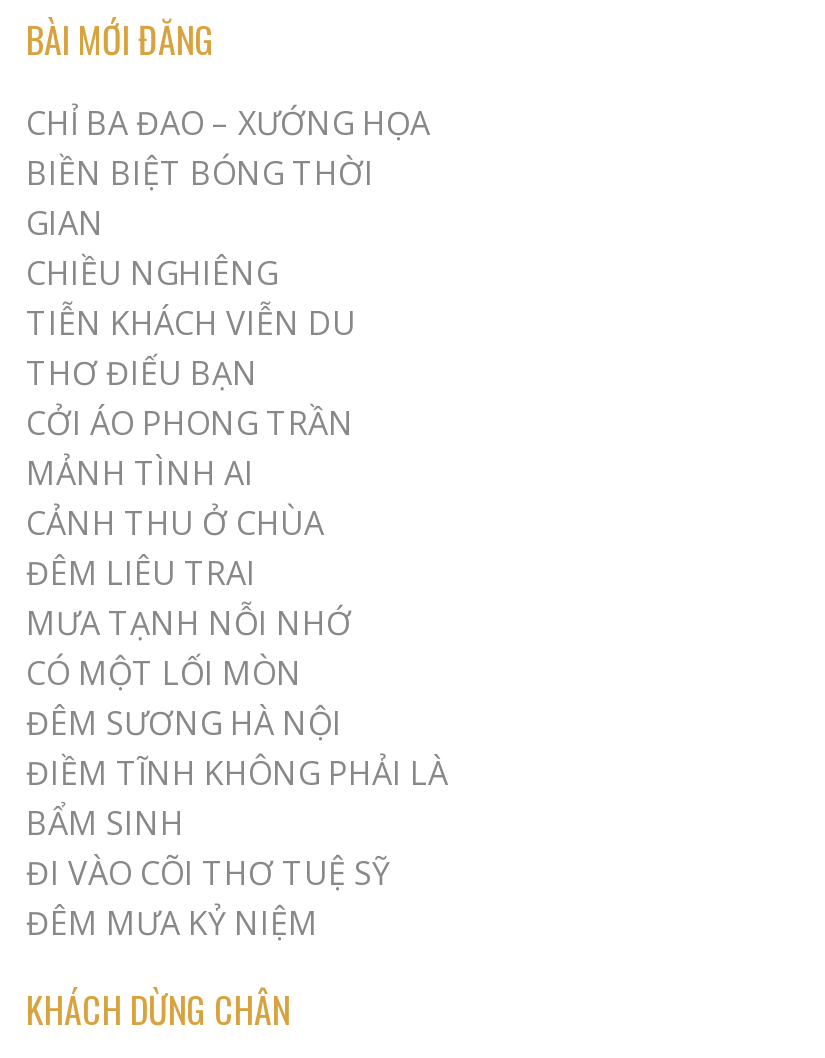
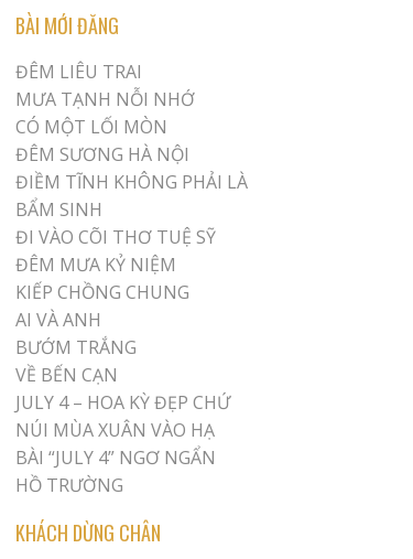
- CHỈ BA ĐAO – XƯỚNG HỌA
- BIỀN BIỆT BÓNG THỜI
- GIAN
- CHIỀU NGHIÊNG
- TIỄN KHÁCH VIỄN DU
- THƠ ĐIẾU BẠN
- CỞI ÁO PHONG TRẦN
- MẢNH TÌNH AI
- CẢNH THU Ở CHÙA

moved up: ĐÊM LIÊU TRAI | MƯA TẠNH NỖI NHỚ | CÓ MỘT LỐI MÒN | ĐÊM SƯƠNG HÀ NỘI | ĐIỀM TĨNH KHÔNG PHẢI LÀ | BẨM SINH | ĐI VÀO CÕI THƠ TUỆ SỸ | ĐÊM MƯA KỶ NIỆM

+ KIẾP CHỒNG CHUNG
+ AI VÀ ANH
+ BƯỚM TRẮNG
+ VỀ BẾN CẠN
+ JULY 4 – HOA KỲ ĐẸP CHỨ
+ NÚI MÙA XUÂN VÀO HẠ
+ BÀI “JULY 4” NGƠ NGẨN
+ HỒ TRƯỜNG
